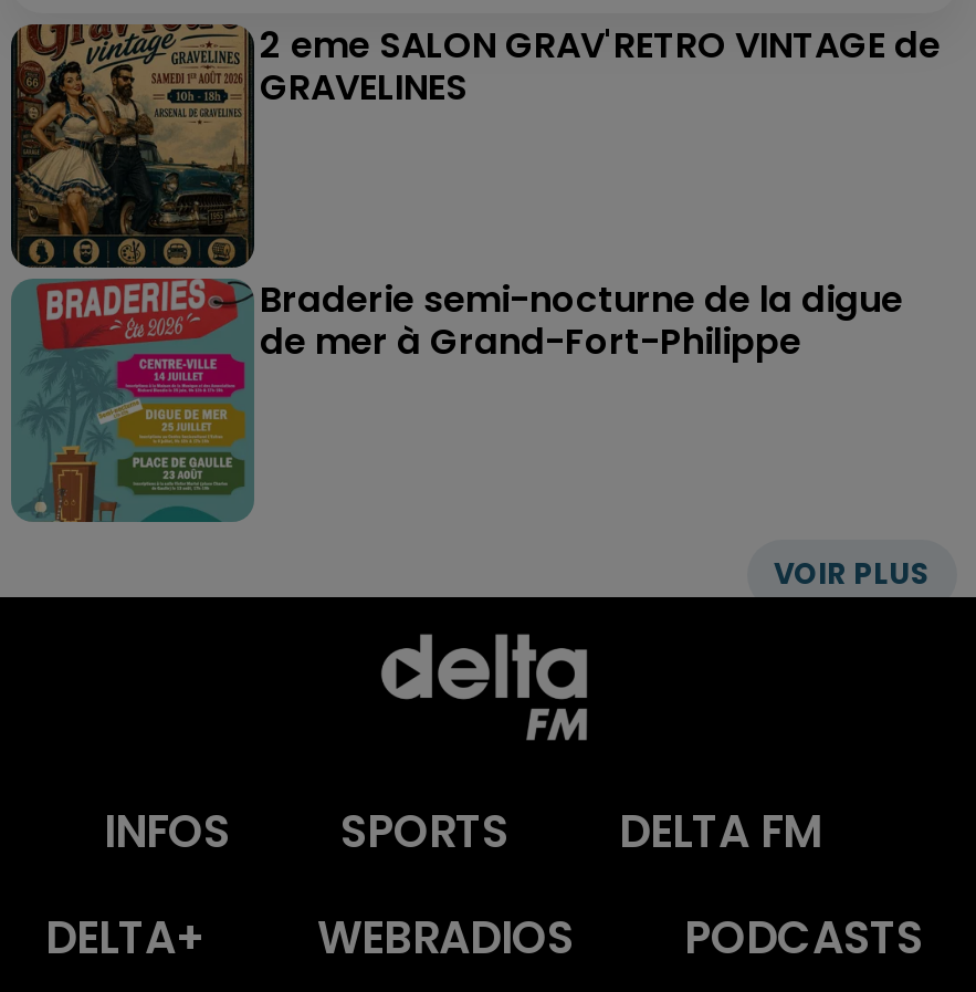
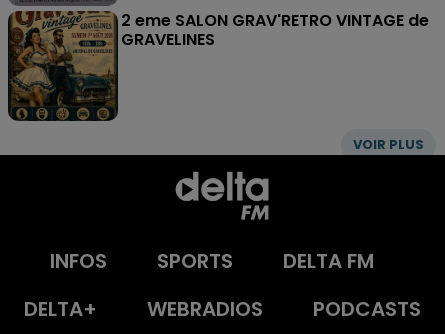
- [image]
- Braderie semi-nocturne de la digue
- de mer à Grand-Fort-Philippe
